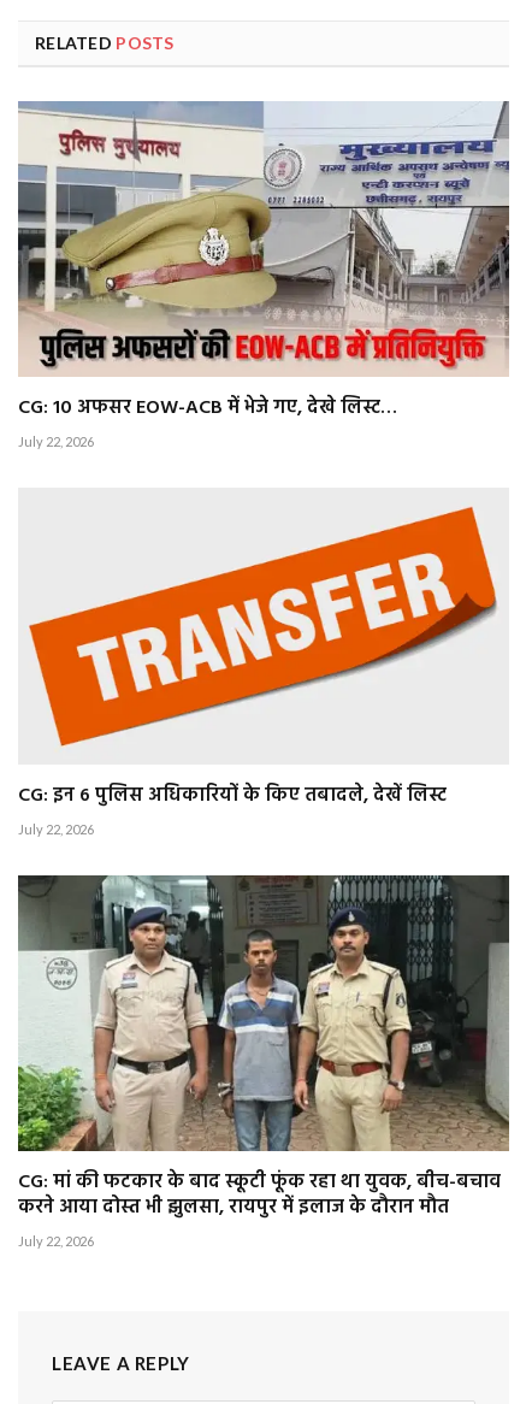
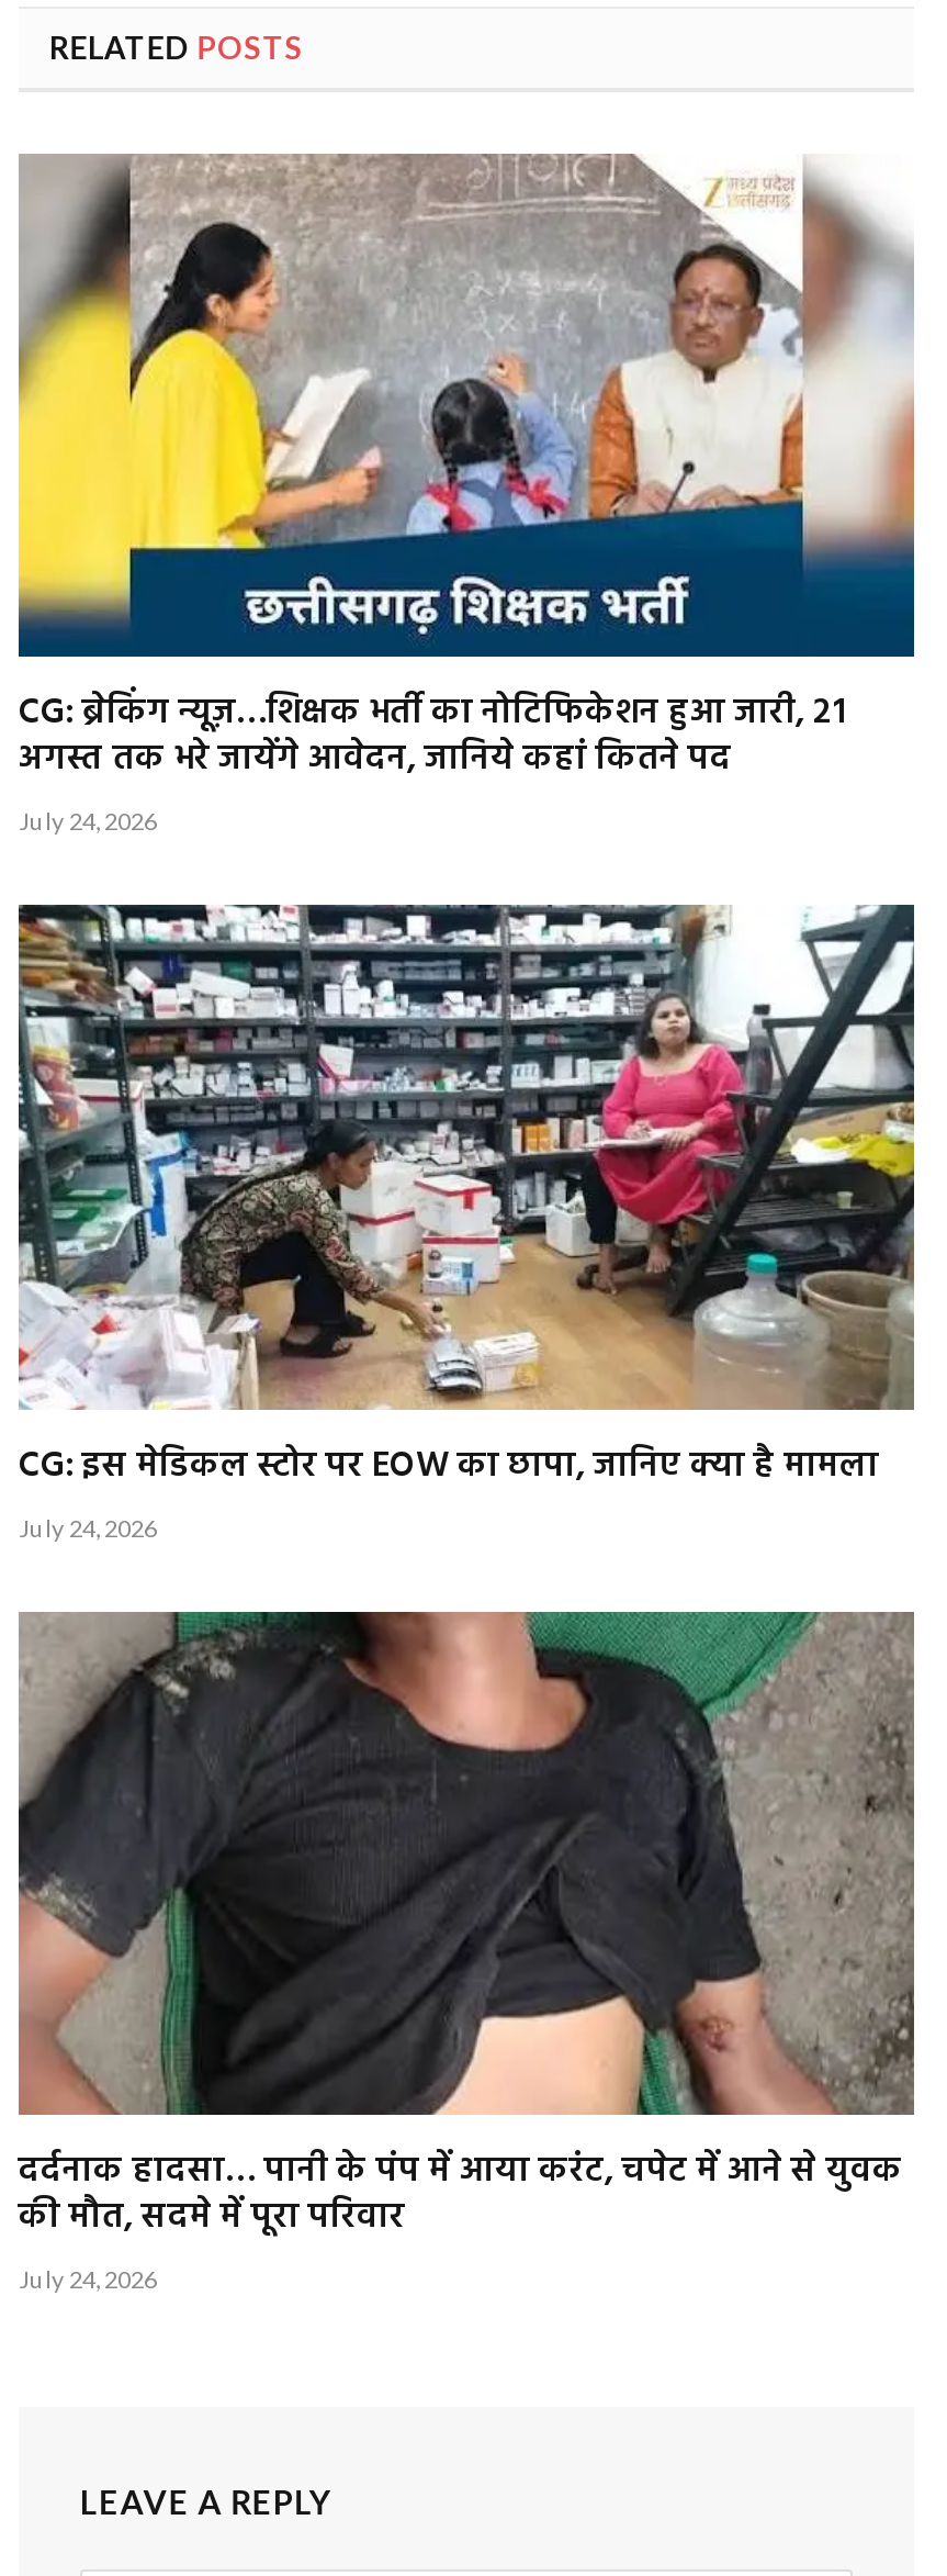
- [image]
- CG: 10 अफसर EOW-ACB में भेजे गए, देखे लिस्ट…
- July 22, 2026
+ [image]
+ CG: ब्रेकिंग न्यूज़…शिक्षक भर्ती का नोटिफिकेशन हुआ जारी, 21
+ अगस्त तक भरे जायेंगे आवेदन, जानिये कहां कितने पद
+ July 24, 2026

- [image]
- CG: इन 6 पुलिस अधिकारियों के किए तबादले, देखें लिस्ट
- July 22, 2026
+ [image]
+ CG: इस मेडिकल स्टोर पर EOW का छापा, जानिए क्या है मामला
+ July 24, 2026

- [image]
- CG: मां की फटकार के बाद स्कूटी फूंक रहा था युवक, बीच-बचाव
- करने आया दोस्त भी झुलसा, रायपुर में इलाज के दौरान मौत
- July 22, 2026
+ [image]
+ दर्दनाक हादसा… पानी के पंप में आया करंट, चपेट में आने से युवक
+ की मौत, सदमे में पूरा परिवार
+ July 24, 2026
